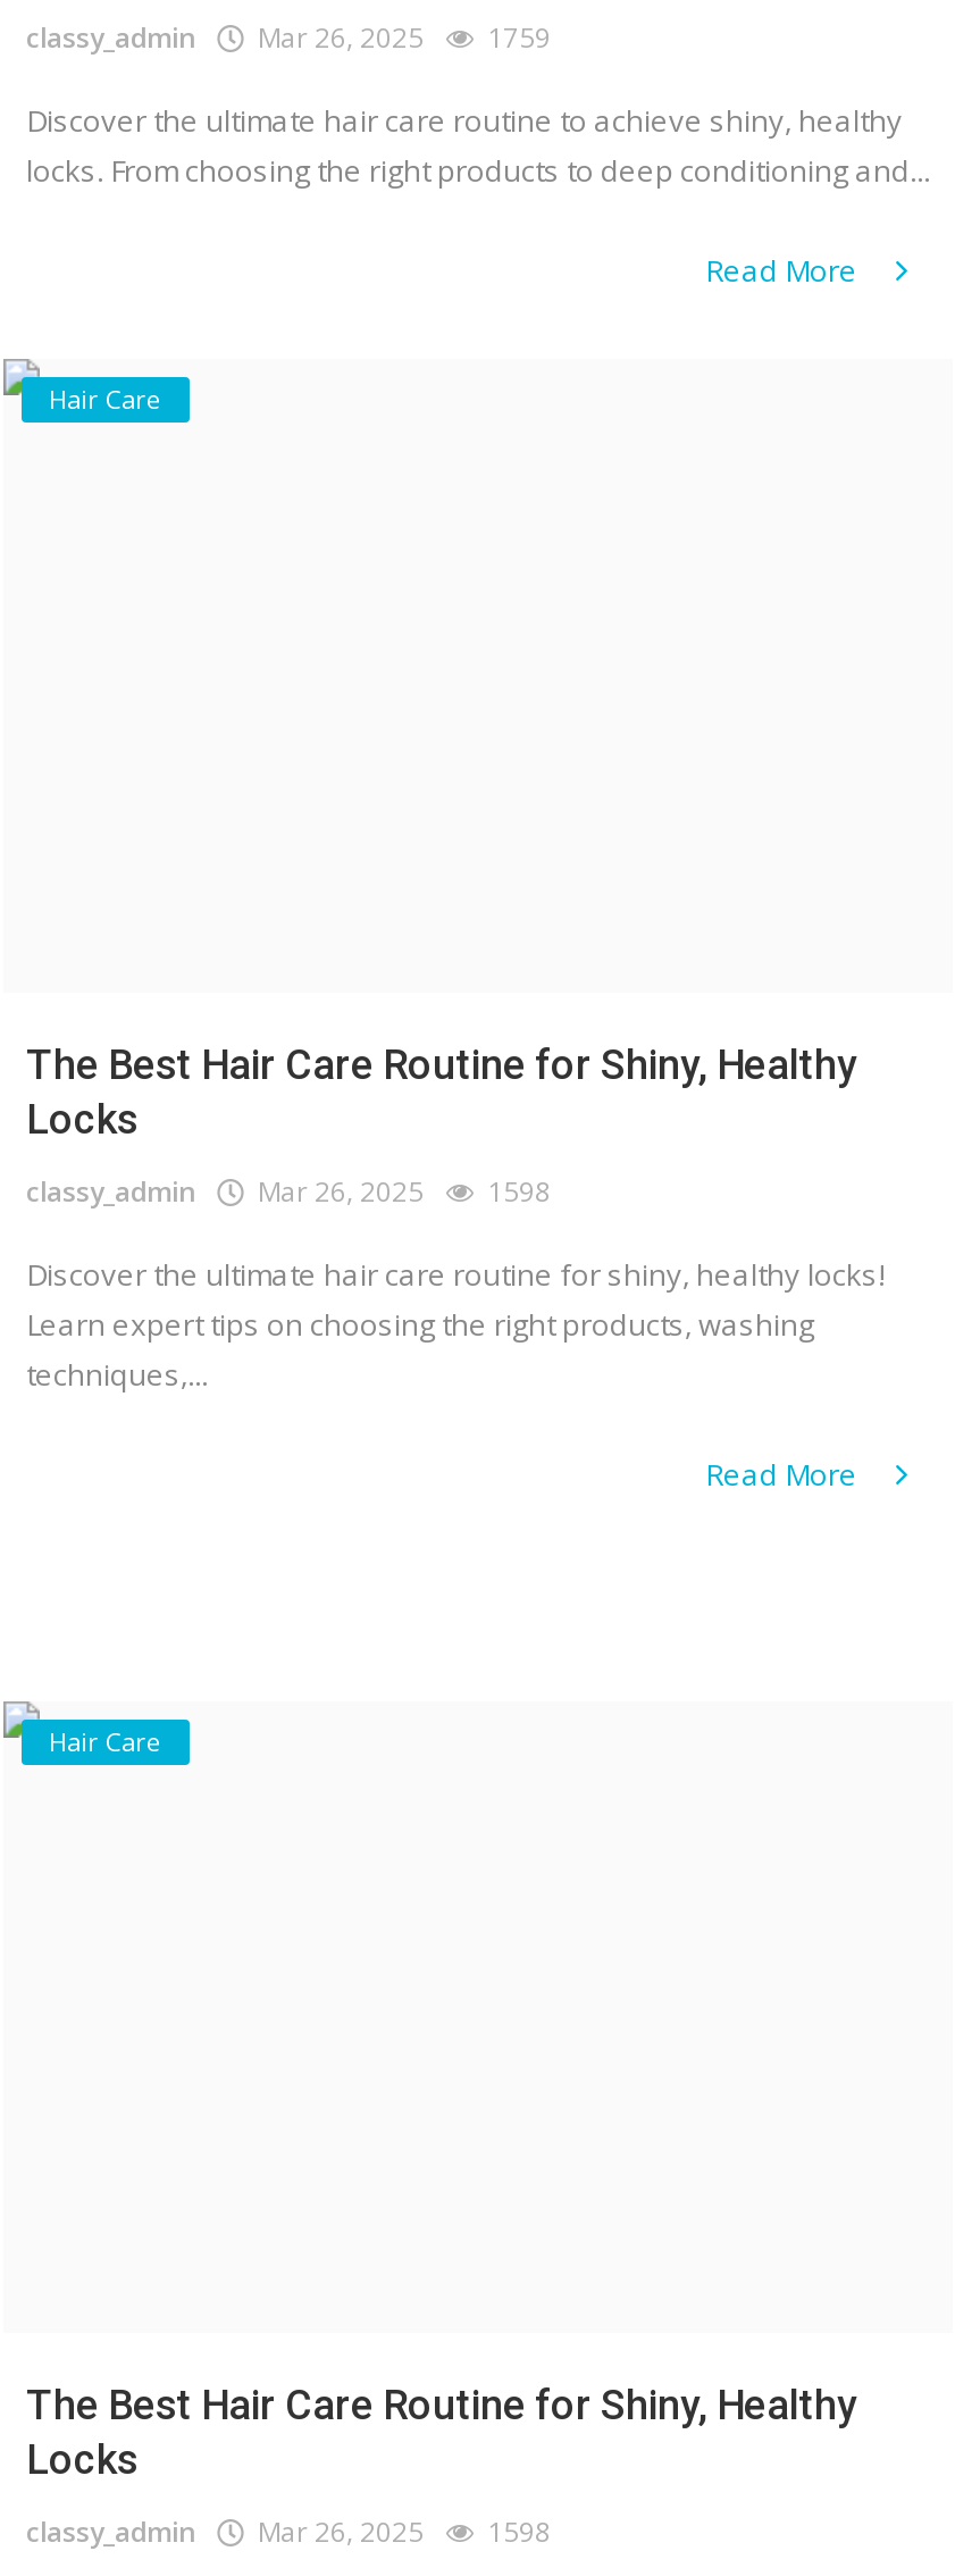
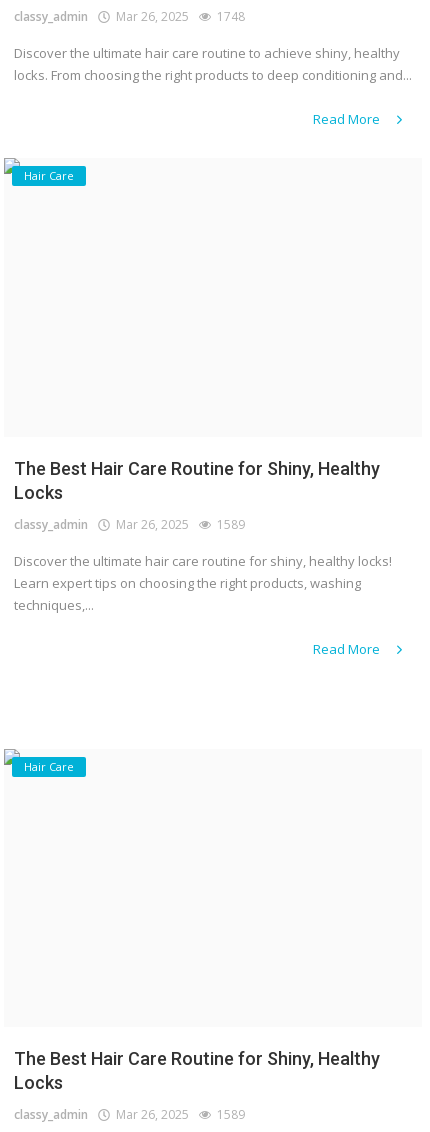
- classy_admin Mar 26, 2025 1759
+ classy_admin Mar 26, 2025 1748

- classy_admin Mar 26, 2025 1598
+ classy_admin Mar 26, 2025 1589

- classy_admin Mar 26, 2025 1598
+ classy_admin Mar 26, 2025 1589
